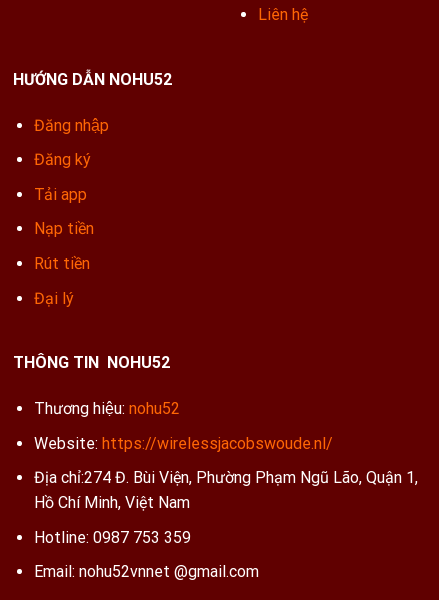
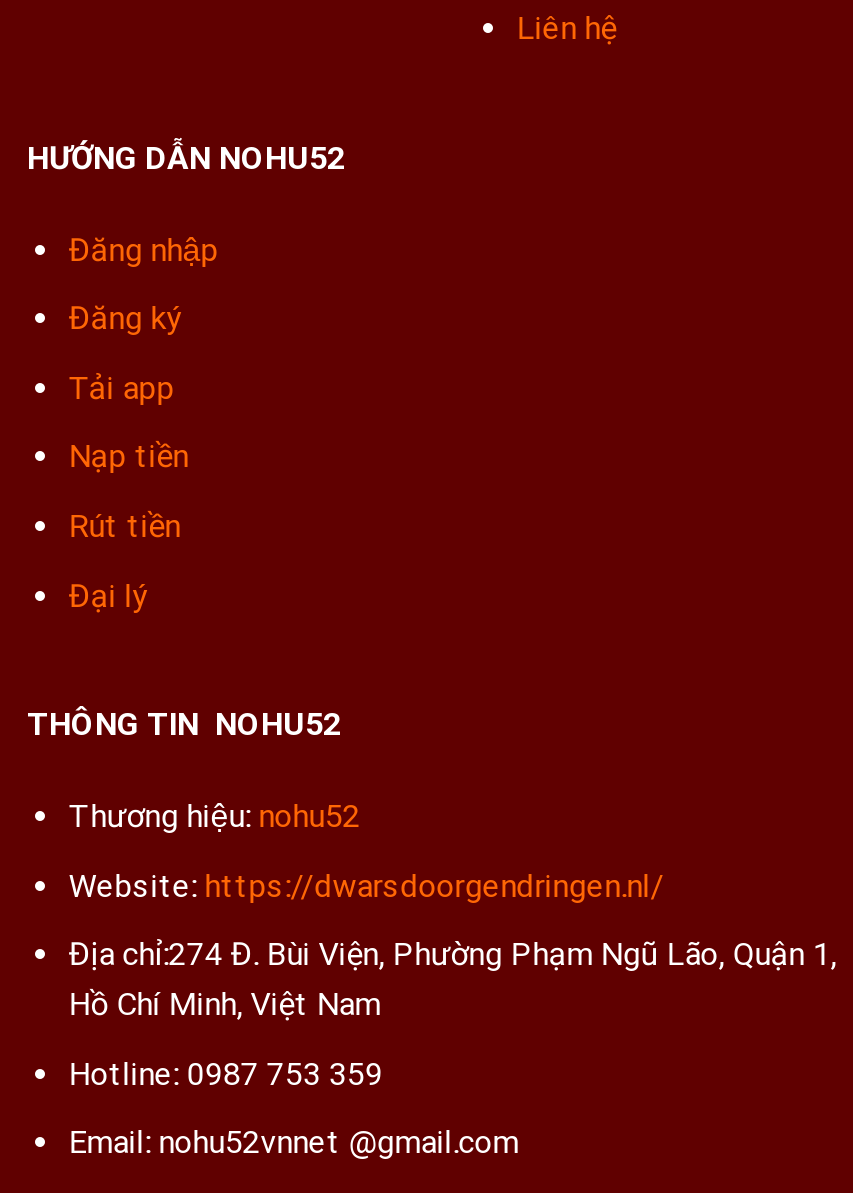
- Website: https://wirelessjacobswoude.nl/
+ Website: https://dwarsdoorgendringen.nl/
